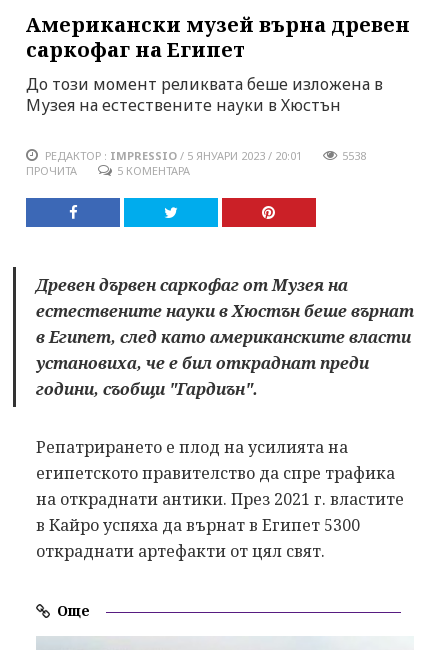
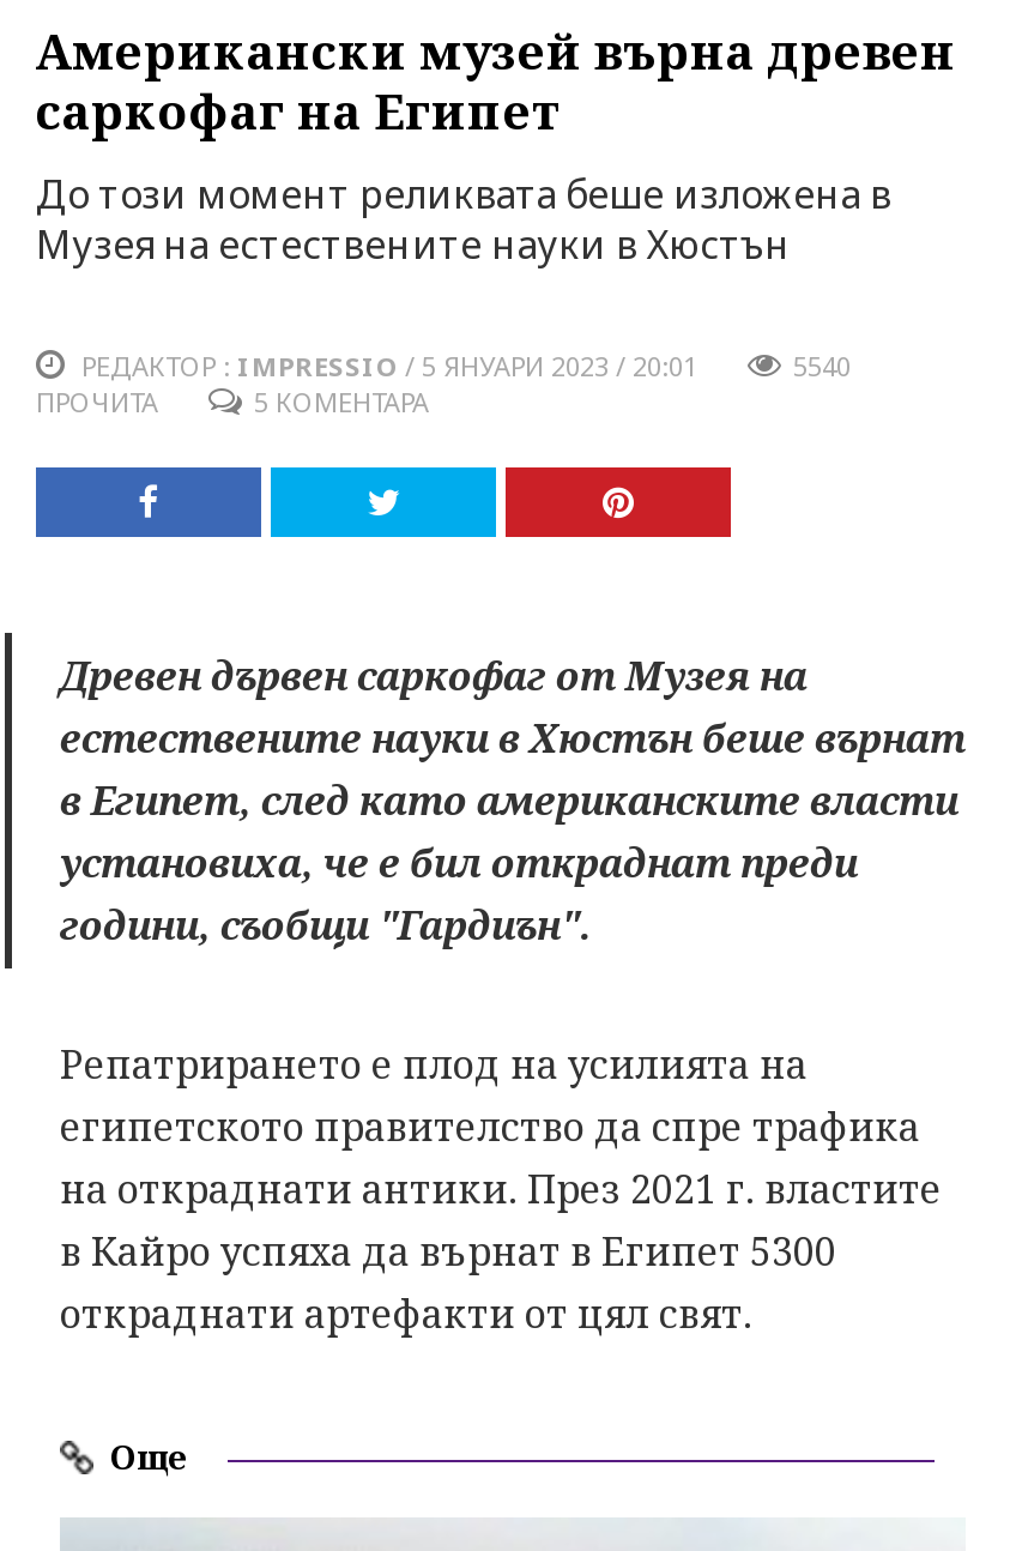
- РЕДАКТОР : IMPRESSIO / 5 ЯНУАРИ 2023 / 20:01 5538
+ РЕДАКТОР : IMPRESSIO / 5 ЯНУАРИ 2023 / 20:01 5540
